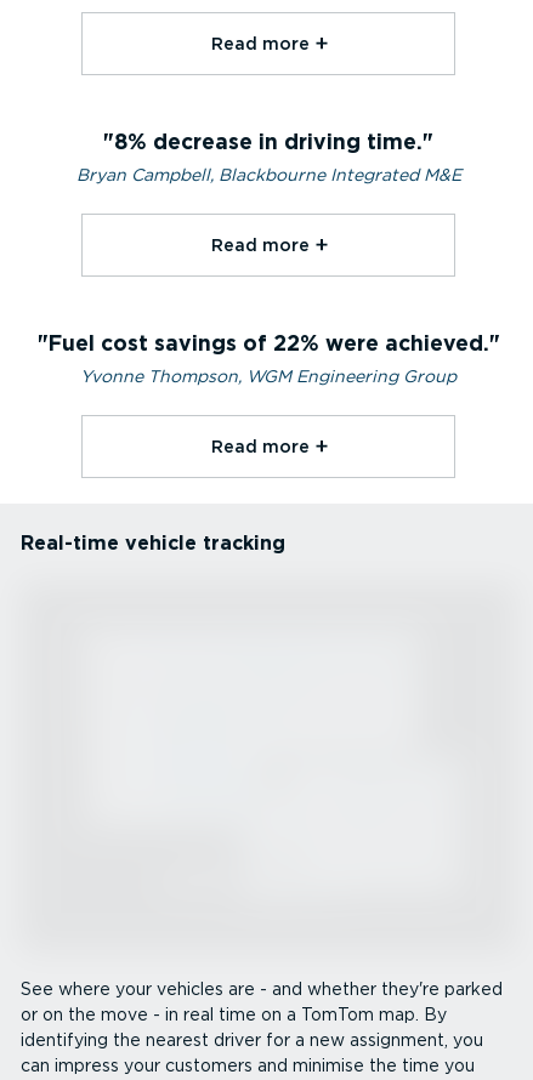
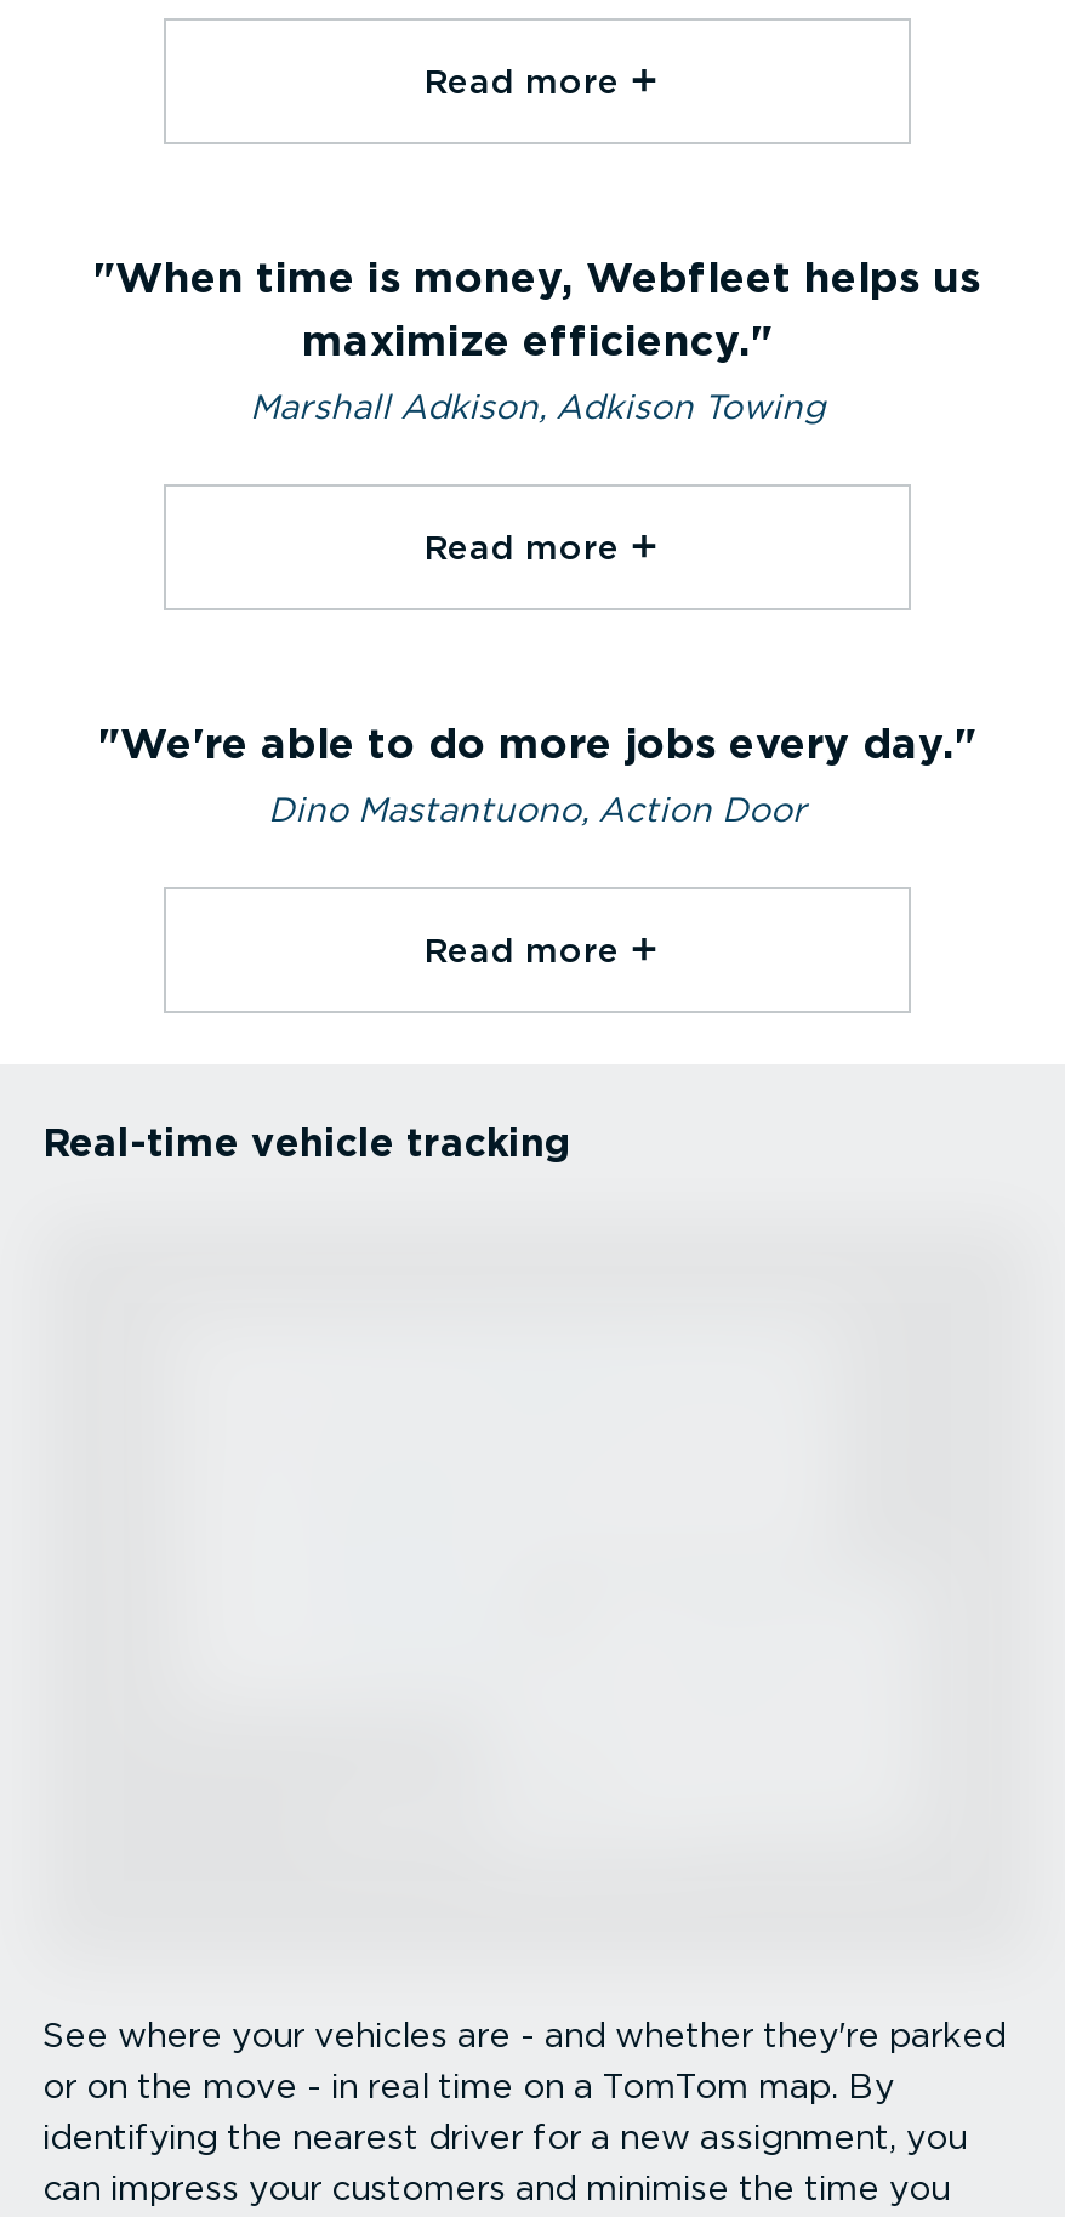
- 8% decrease in driving time.
- Bryan Campbell, Blackbourne Integrated M&E
+ When time is money, Webfleet helps us
+ maximize efficiency.
+ Marshall Adkison, Adkison Towing

- Fuel cost savings of 22% were achieved.
- Yvonne Thompson, WGM Engineering Group
+ We're able to do more jobs every day.
+ Dino Mastantuono, Action Door
